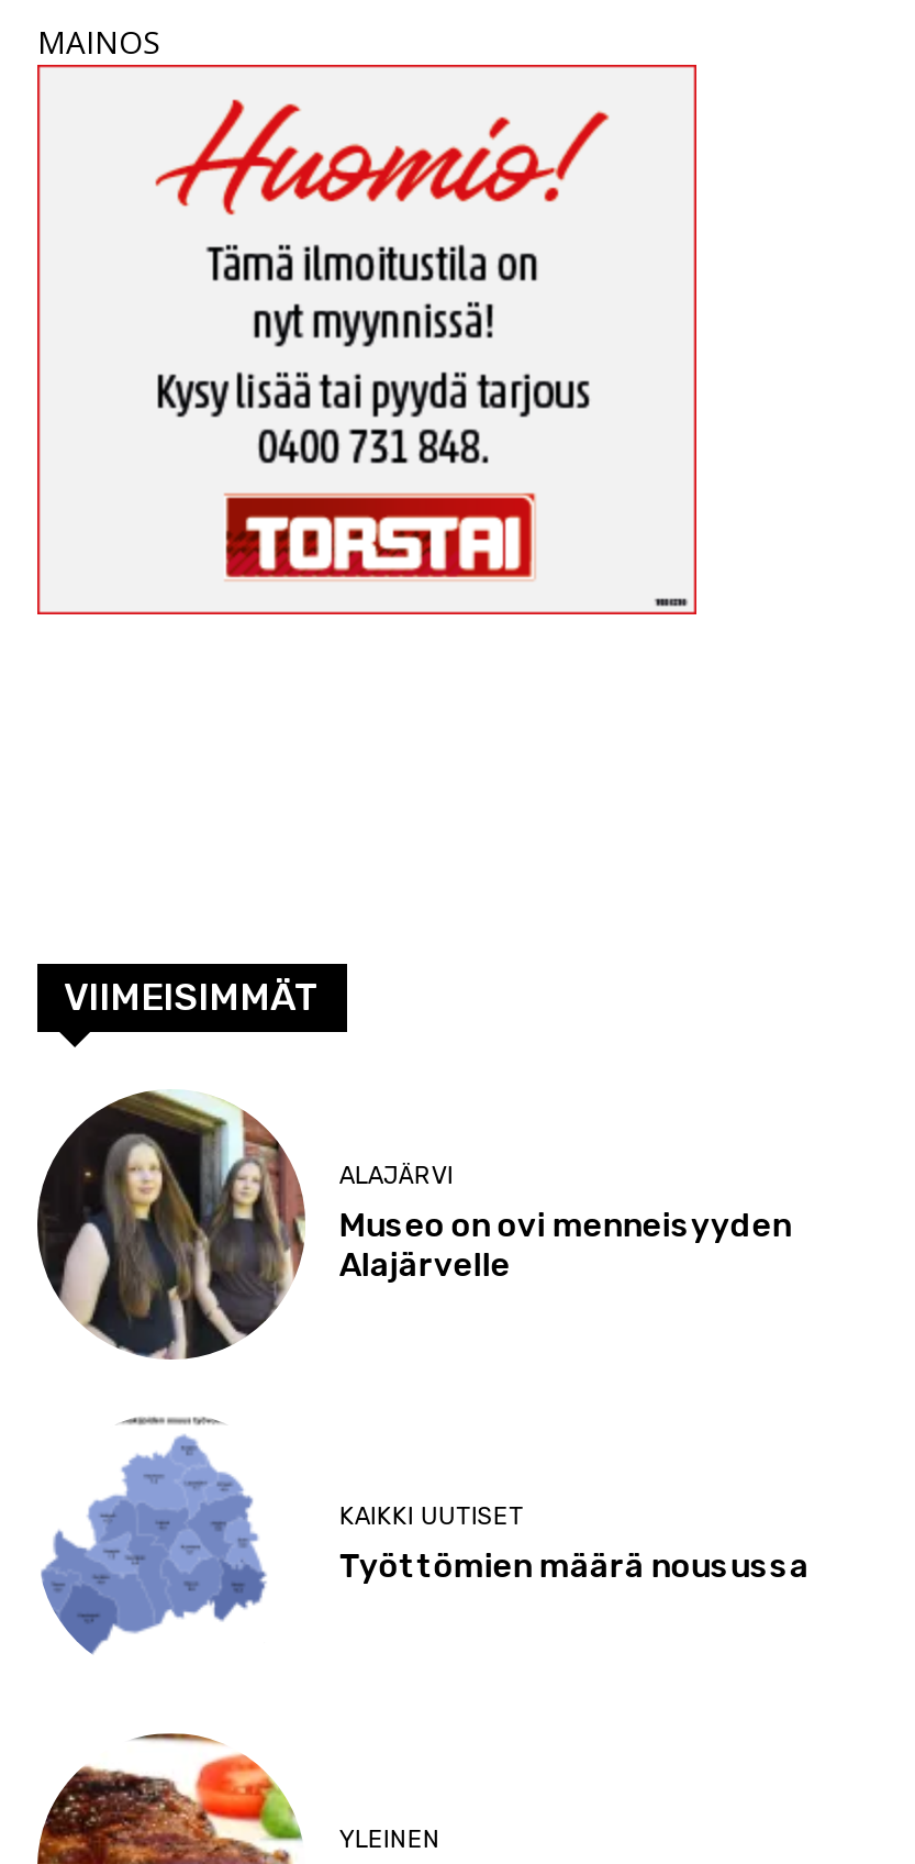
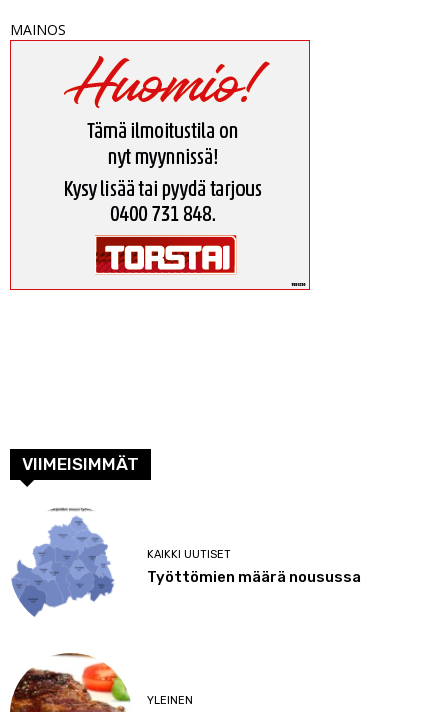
- [image]
- ALAJÄRVI
- Museo on ovi menneisyyden
- Alajärvelle
